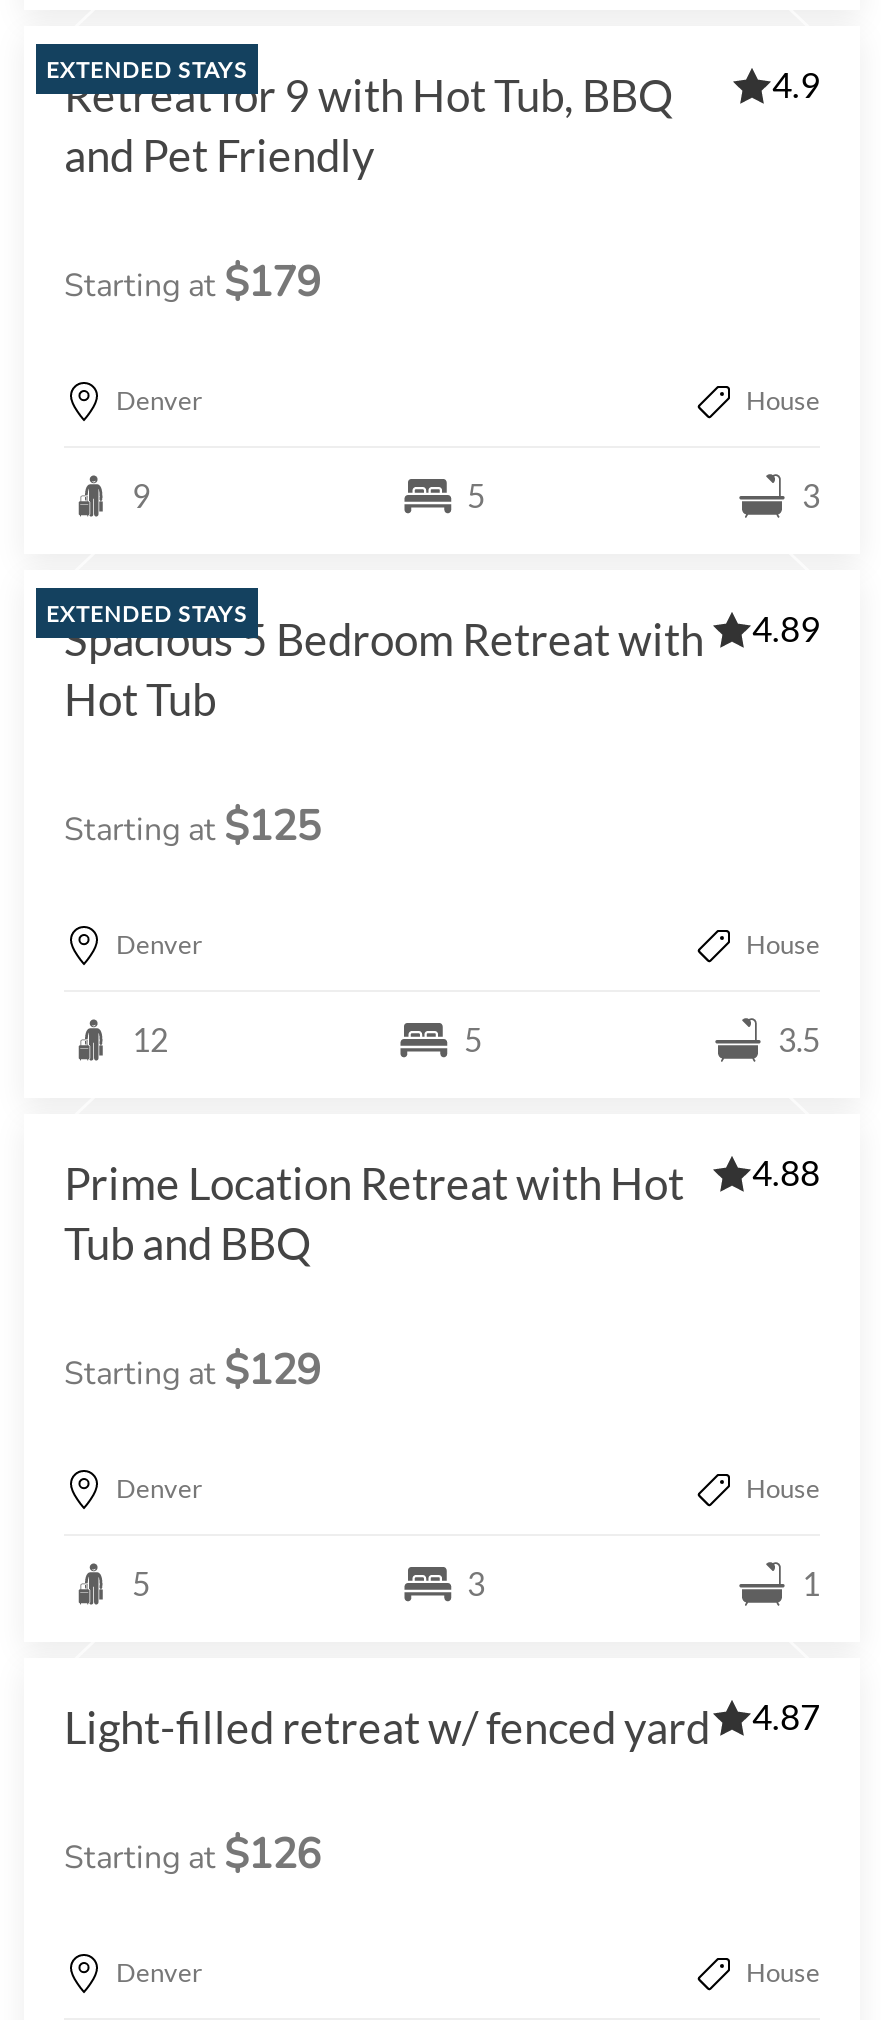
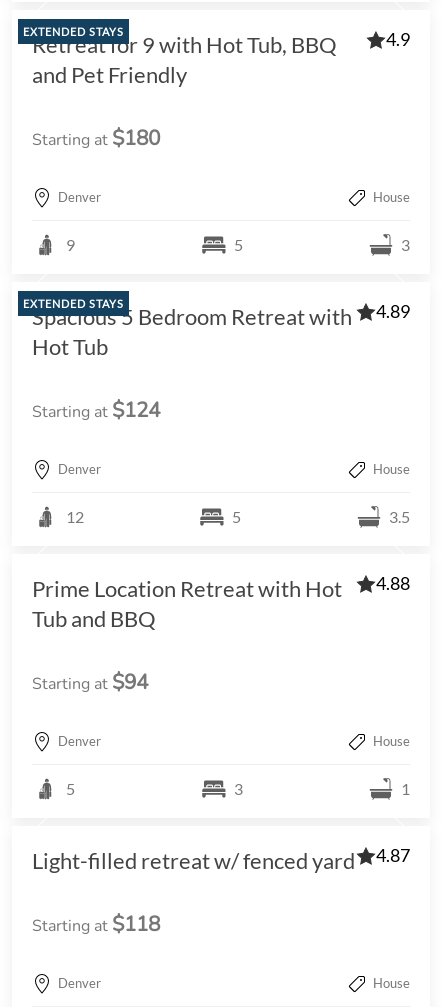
- Starting at $179
+ Starting at $180

- Starting at $125
+ Starting at $124

- Starting at $129
+ Starting at $94

- Starting at $126
+ Starting at $118
